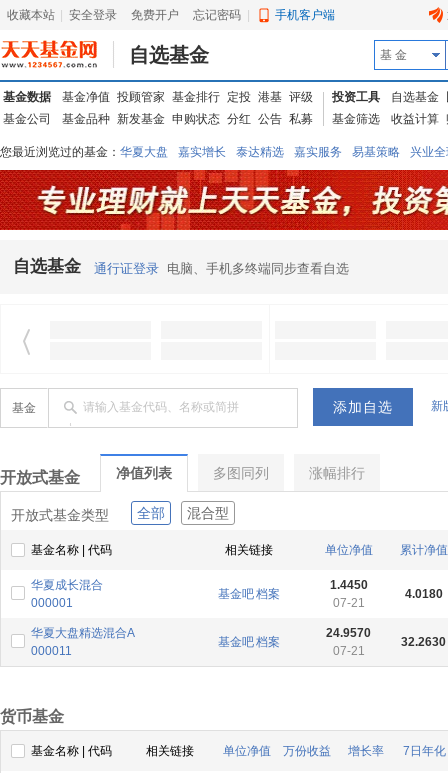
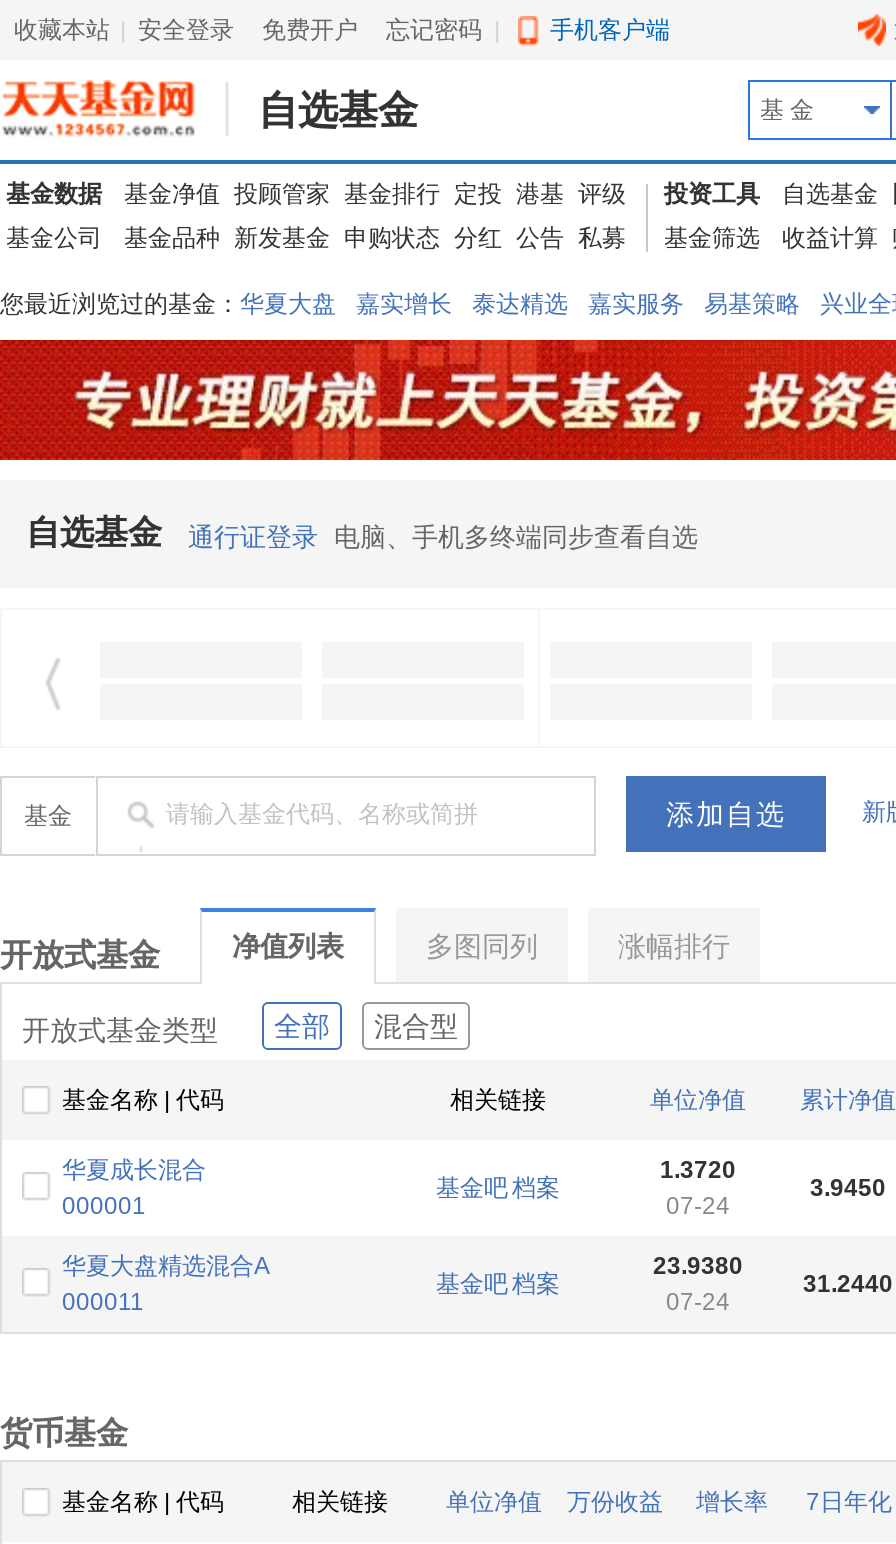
- 1.4450
+ 1.3720

- 4.0180
+ 3.9450

- 07-21
+ 07-24

- 24.9570
+ 23.9380

- 32.2630
+ 31.2440

- 07-21
+ 07-24
